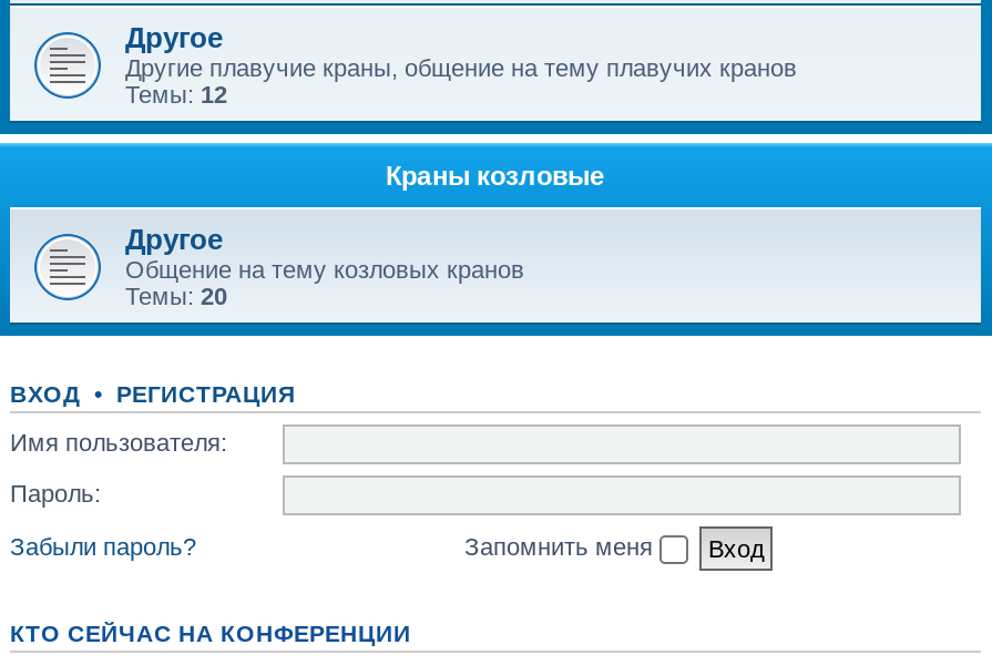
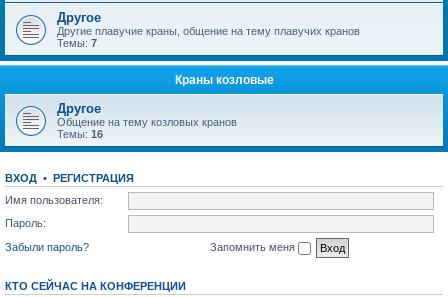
- Темы: 12
+ Темы: 7

- Темы: 20
+ Темы: 16
